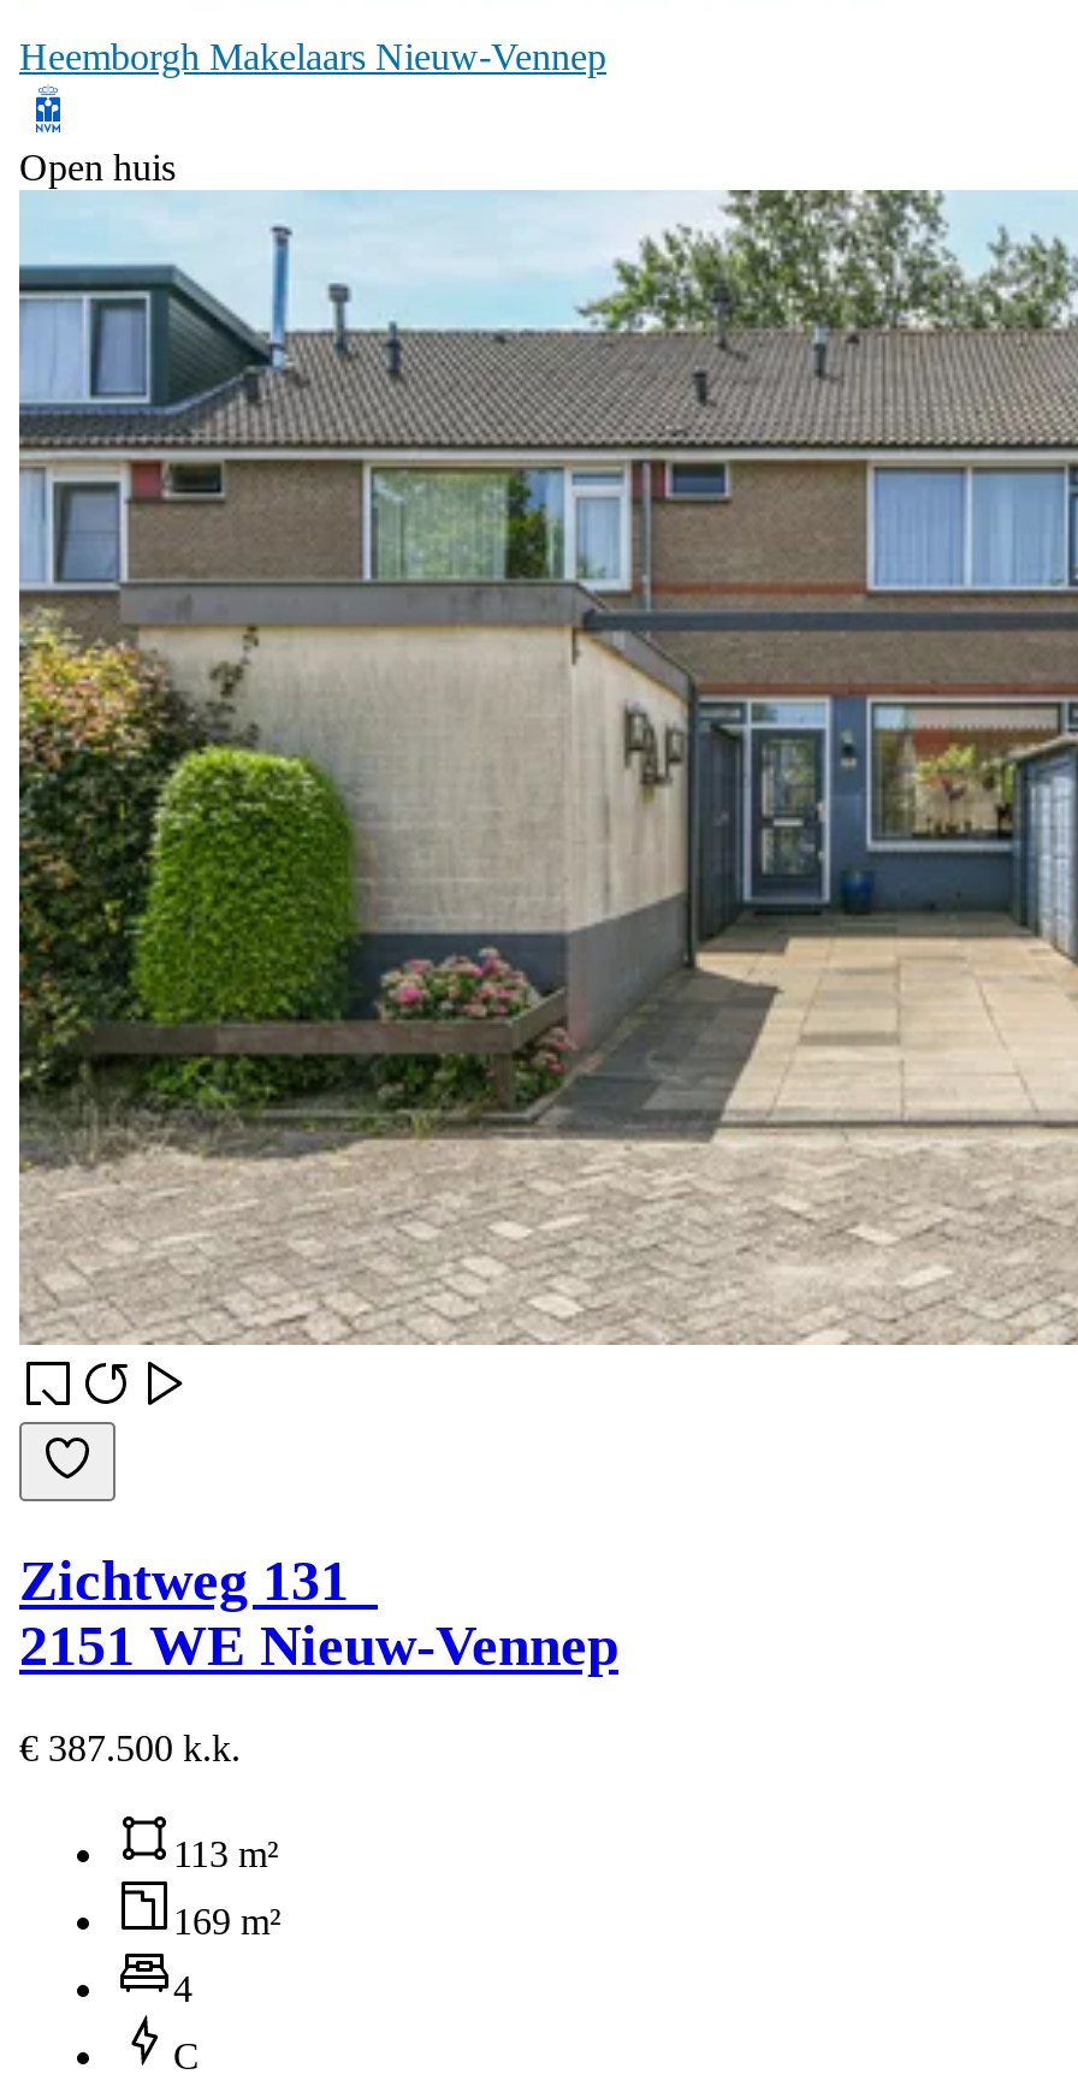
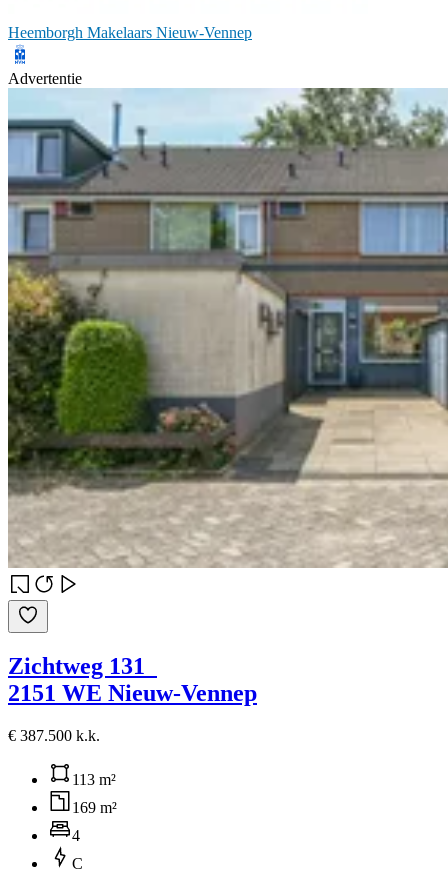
- Open huis
+ Advertentie
